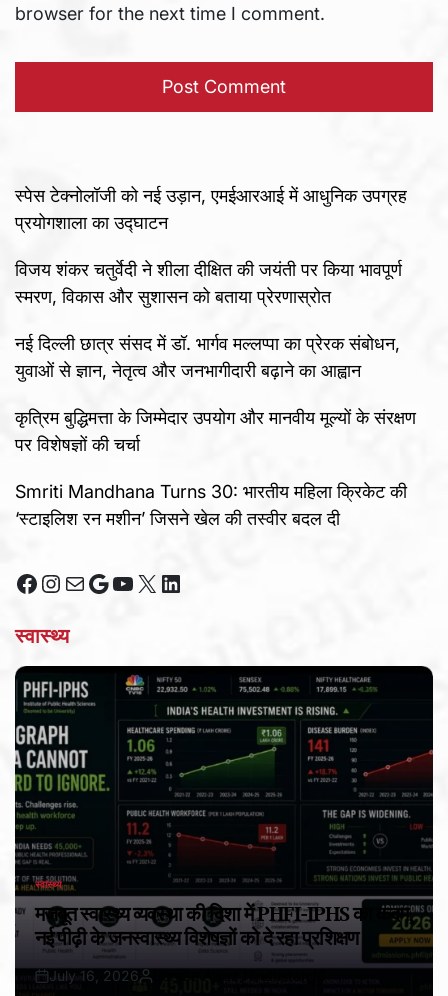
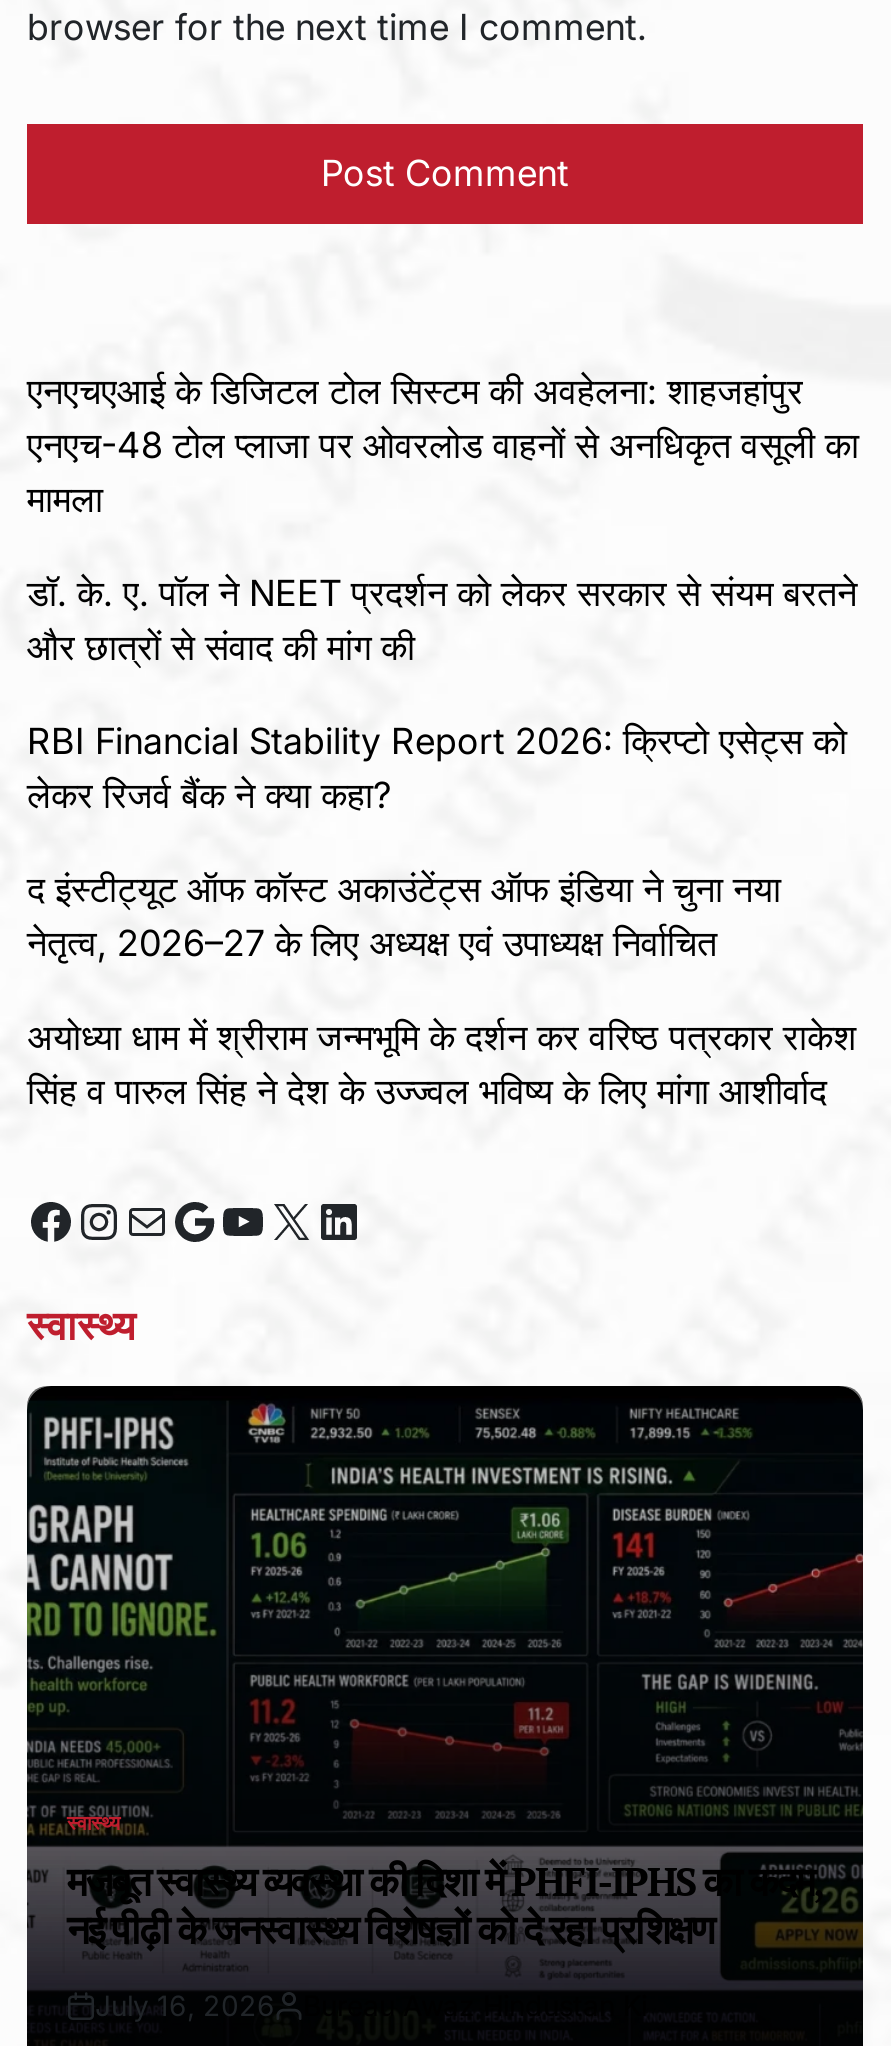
- स्पेस टेक्नोलॉजी को नई उड़ान, एमईआरआई में आधुनिक उपग्रह
- प्रयोगशाला का उद्घाटन
+ एनएचएआई के डिजिटल टोल सिस्टम की अवहेलना: शाहजहांपुर
+ एनएच-48 टोल प्लाजा पर ओवरलोड वाहनों से अनधिकृत वसूली का
+ मामला

- विजय शंकर चतुर्वेदी ने शीला दीक्षित की जयंती पर किया भावपूर्ण
- स्मरण, विकास और सुशासन को बताया प्रेरणास्रोत
+ डॉ. के. ए. पॉल ने NEET प्रदर्शन को लेकर सरकार से संयम बरतने
+ और छात्रों से संवाद की मांग की

- नई दिल्ली छात्र संसद में डॉ. भार्गव मल्लप्पा का प्रेरक संबोधन,
- युवाओं से ज्ञान, नेतृत्व और जनभागीदारी बढ़ाने का आह्वान
+ RBI Financial Stability Report 2026: क्रिप्टो एसेट्स को
+ लेकर रिजर्व बैंक ने क्या कहा?

- कृत्रिम बुद्धिमत्ता के जिम्मेदार उपयोग और मानवीय मूल्यों के संरक्षण
- पर विशेषज्ञों की चर्चा
+ द इंस्टीट्यूट ऑफ कॉस्ट अकाउंटेंट्स ऑफ इंडिया ने चुना नया
+ नेतृत्व, 2026–27 के लिए अध्यक्ष एवं उपाध्यक्ष निर्वाचित

- Smriti Mandhana Turns 30: भारतीय महिला क्रिकेट की
- ‘स्टाइलिश रन मशीन’ जिसने खेल की तस्वीर बदल दी
+ अयोध्या धाम में श्रीराम जन्मभूमि के दर्शन कर वरिष्ठ पत्रकार राकेश
+ सिंह व पारुल सिंह ने देश के उज्ज्वल भविष्य के लिए मांगा आशीर्वाद
